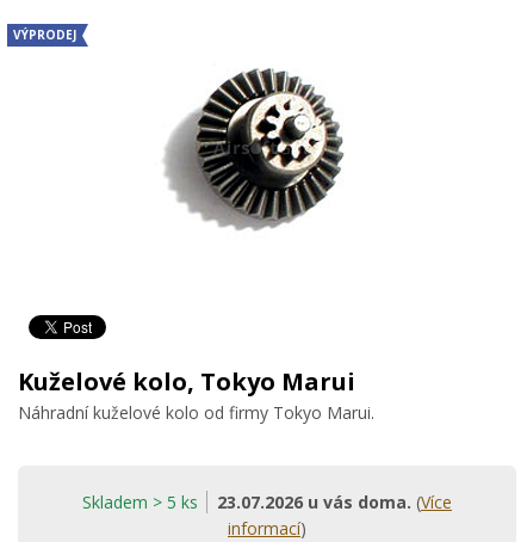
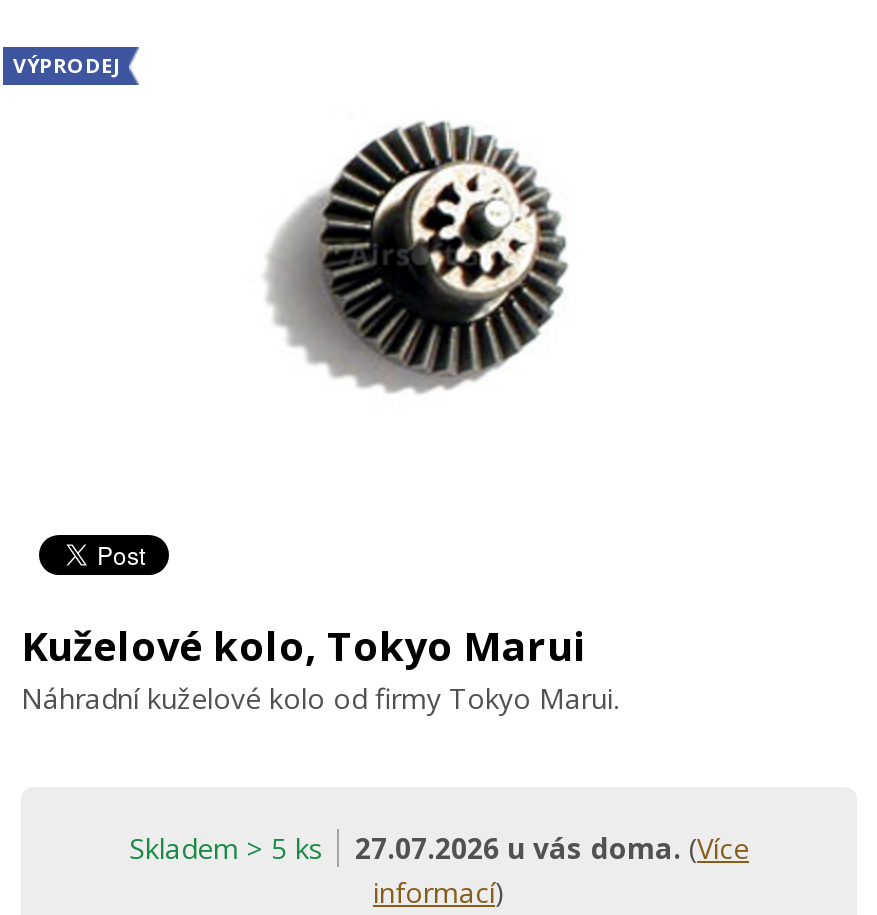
- 23.07.2026 u vás doma. (Více
+ 27.07.2026 u vás doma. (Více
